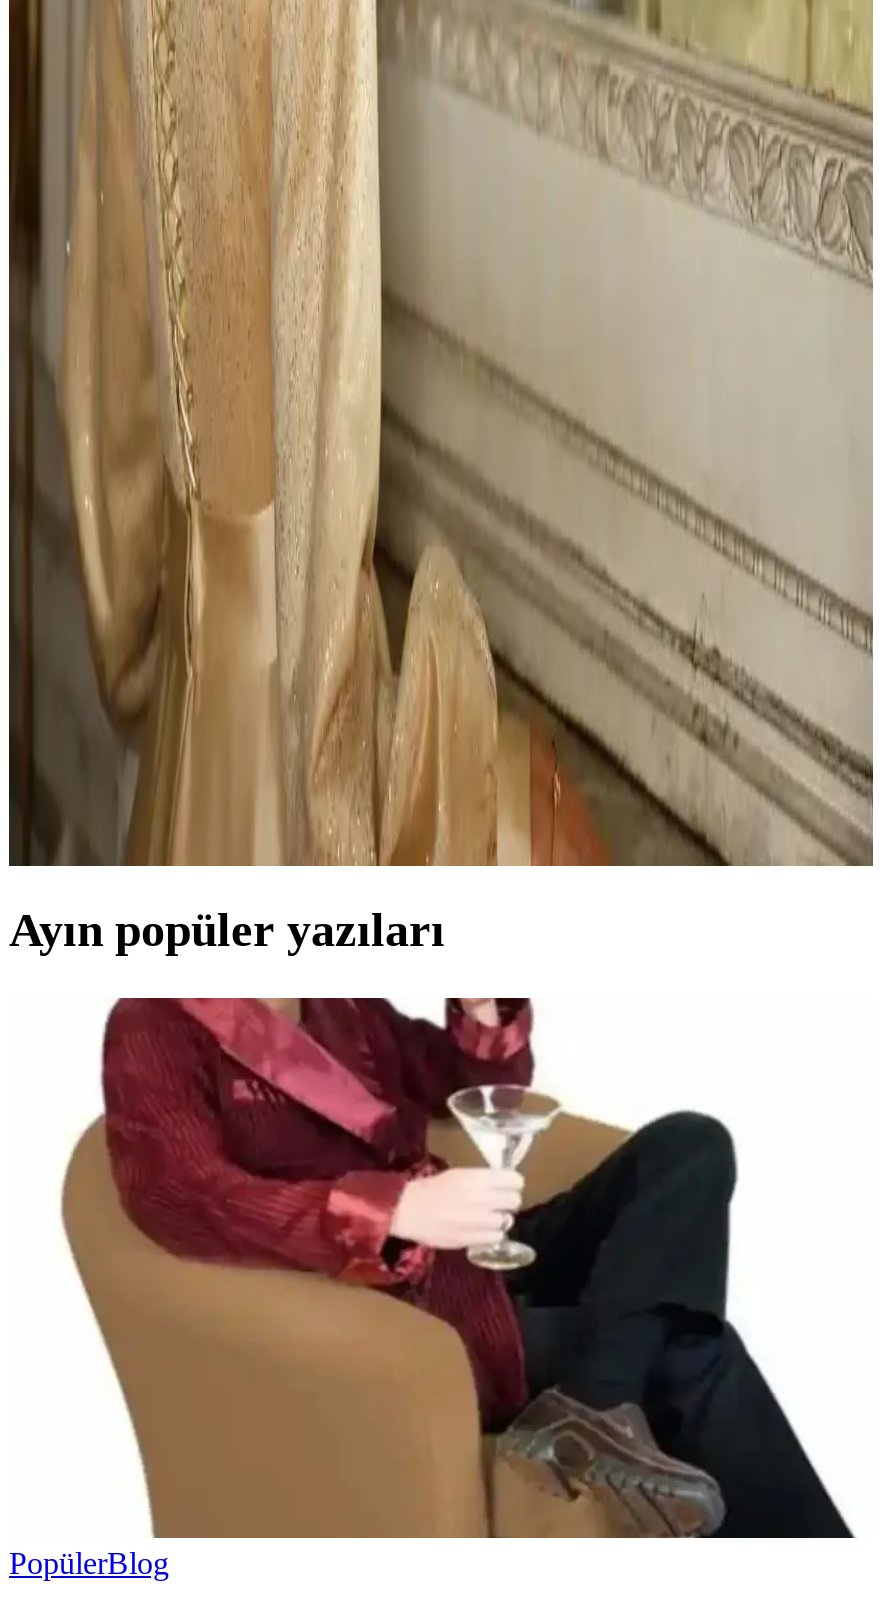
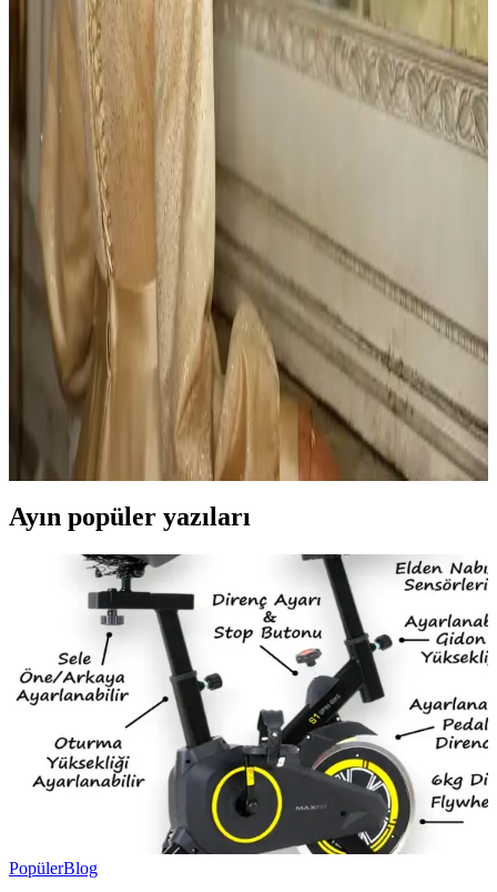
- [image]
+ [image]
